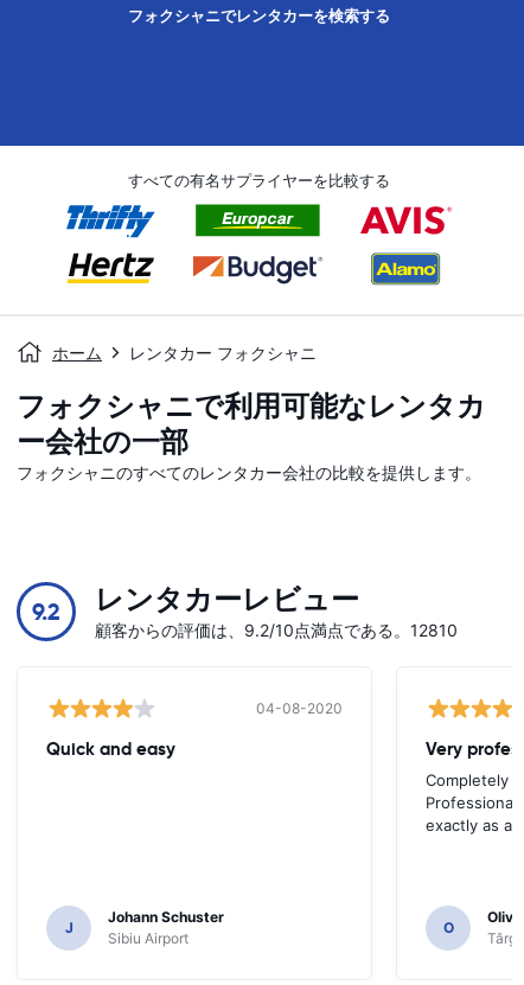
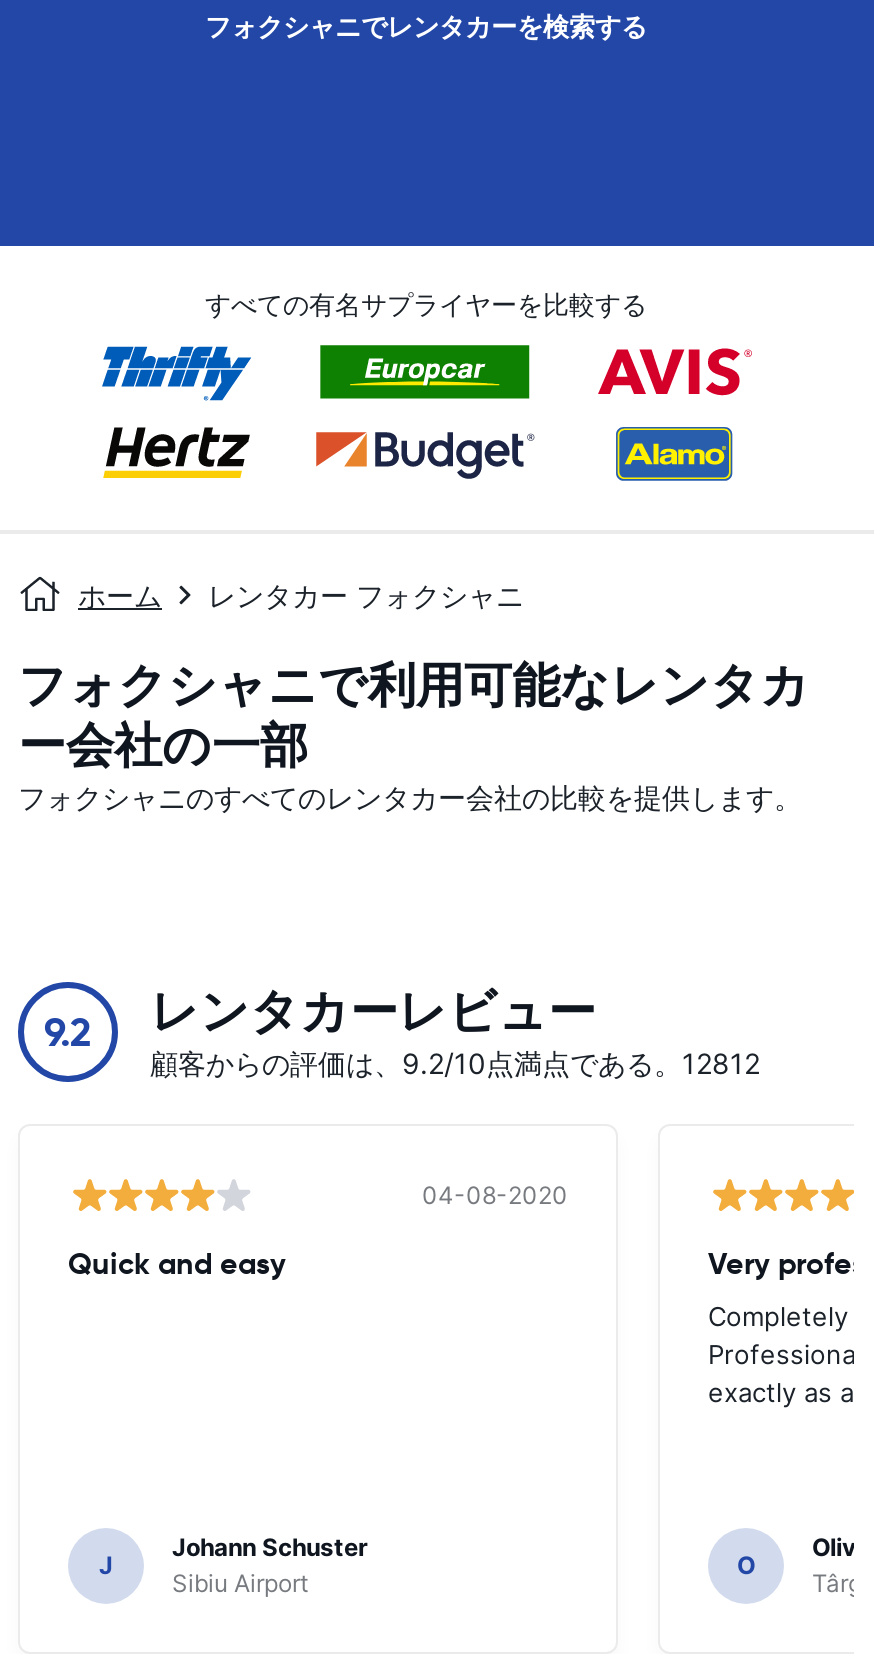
- 顧客からの評価は、9.2/10点満点である。12810
+ 顧客からの評価は、9.2/10点満点である。12812
